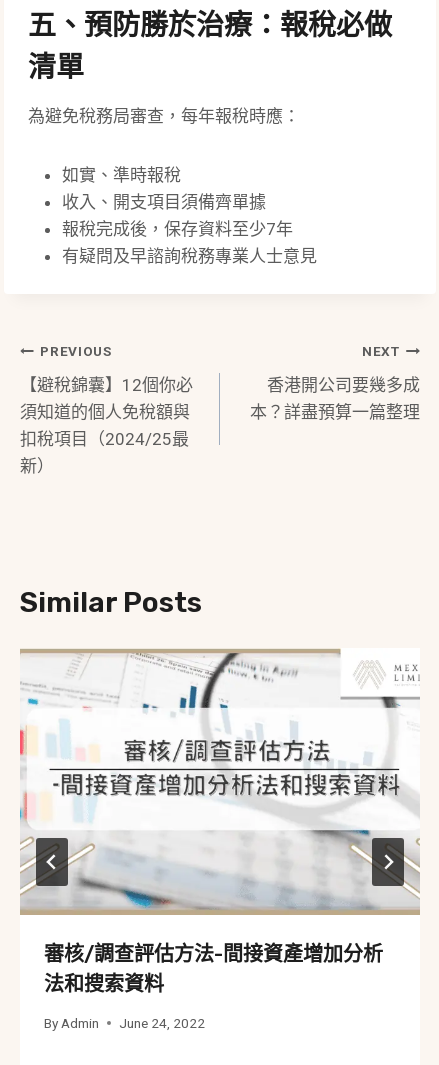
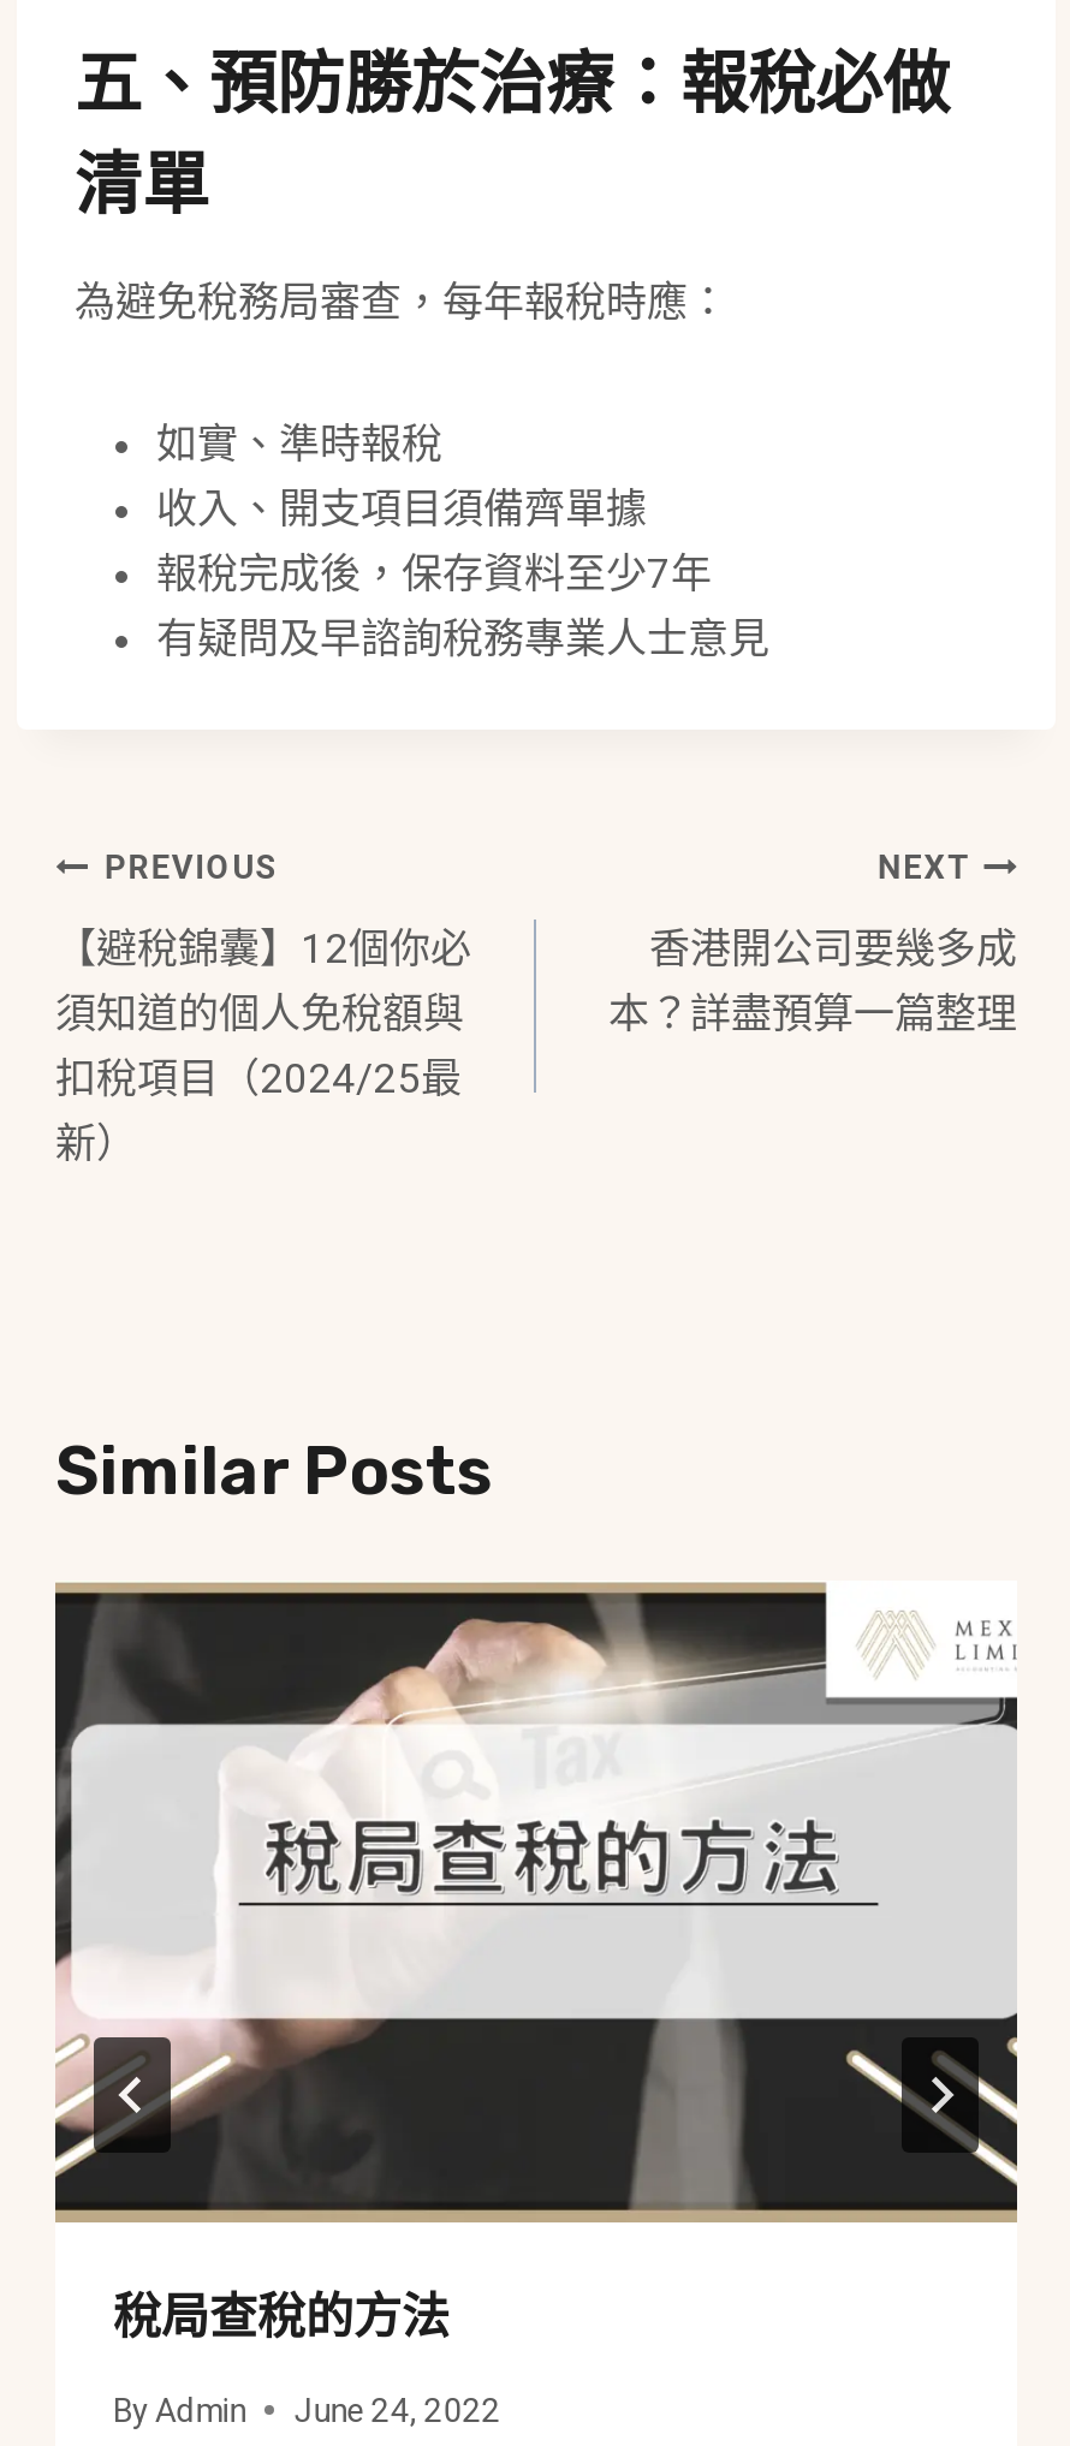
- [image]
- 審核/調查評估方法-間接資產增加分析
- 法和搜索資料
+ [image]
+ 稅局查稅的方法
